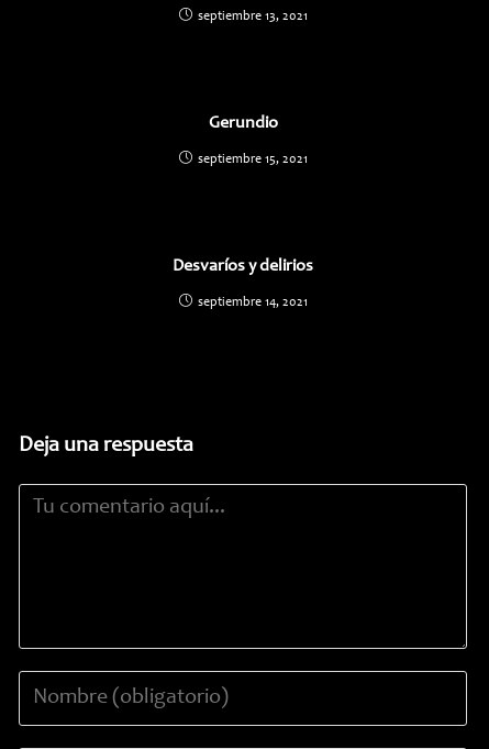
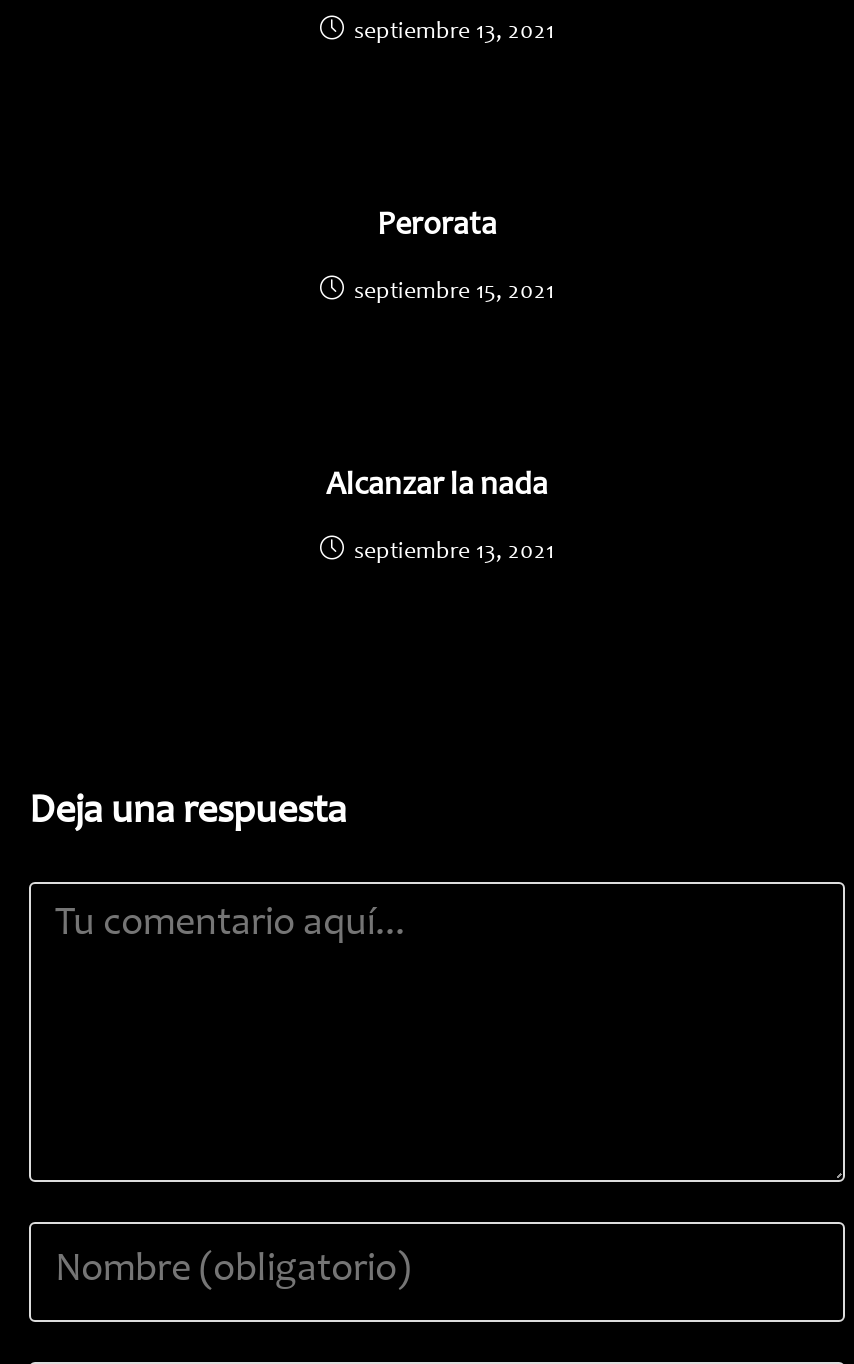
- Gerundio
+ Perorata

- Desvaríos y delirios
+ Alcanzar la nada

- septiembre 14, 2021
+ septiembre 13, 2021
